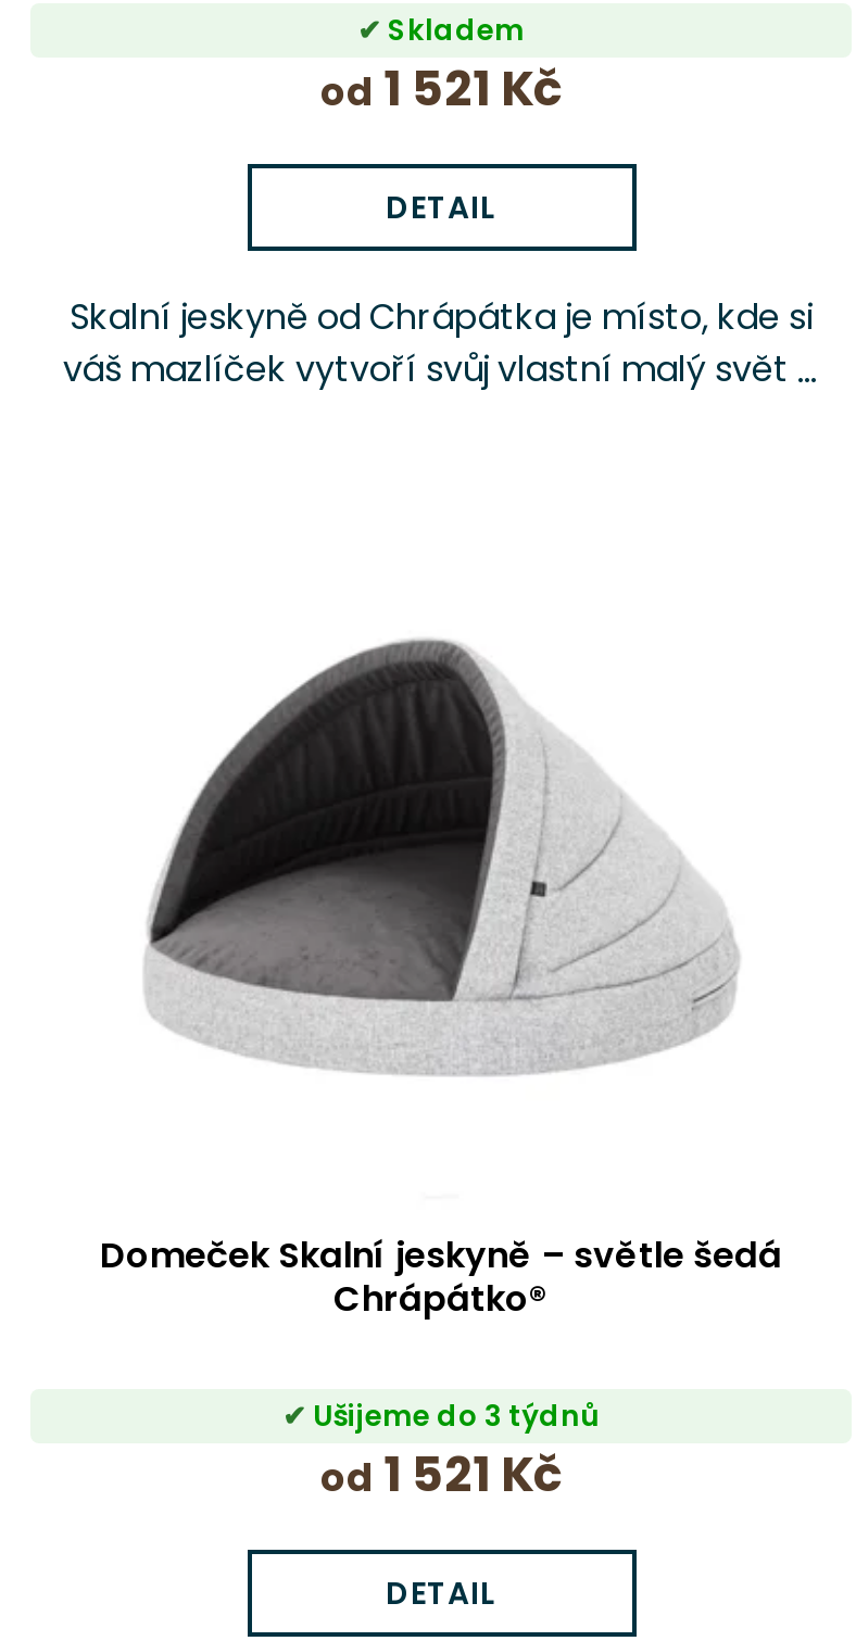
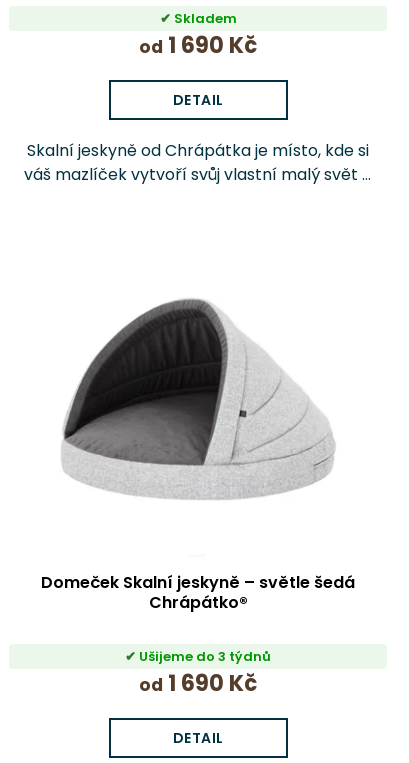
- od 1 521 Kč
+ od 1 690 Kč

- od 1 521 Kč
+ od 1 690 Kč
